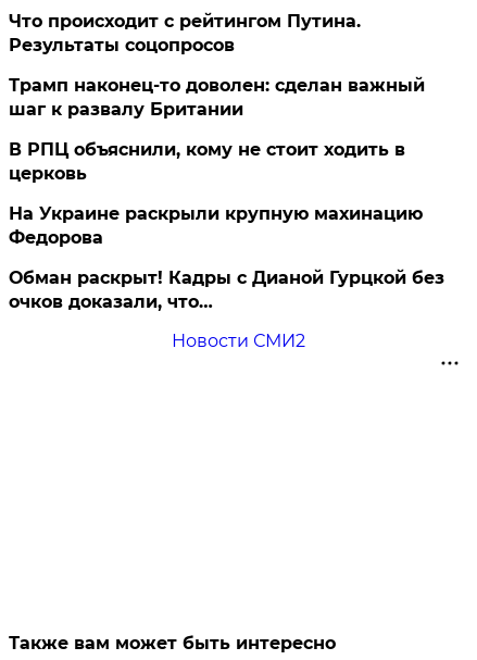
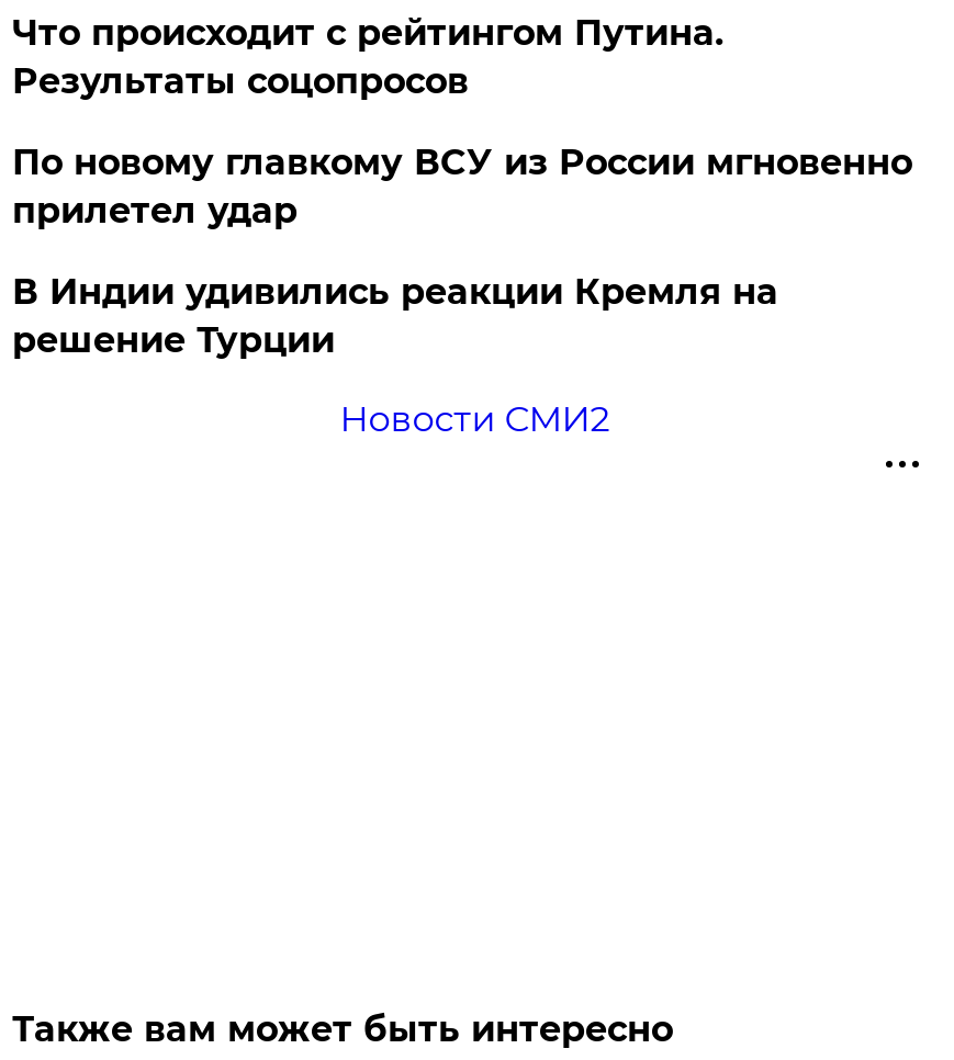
- Трамп наконец-то доволен: сделан важный
- шаг к развалу Британии
- В РПЦ объяснили, кому не стоит ходить в
- церковь
- На Украине раскрыли крупную махинацию
- Федорова
- Обман раскрыт! Кадры с Дианой Гурцкой без
- очков доказали, что…
+ По новому главкому ВСУ из России мгновенно
+ прилетел удар
+ В Индии удивились реакции Кремля на
+ решение Турции
